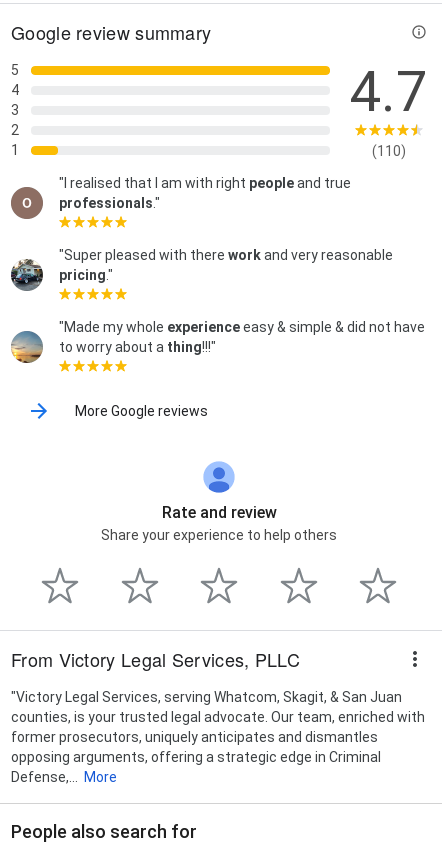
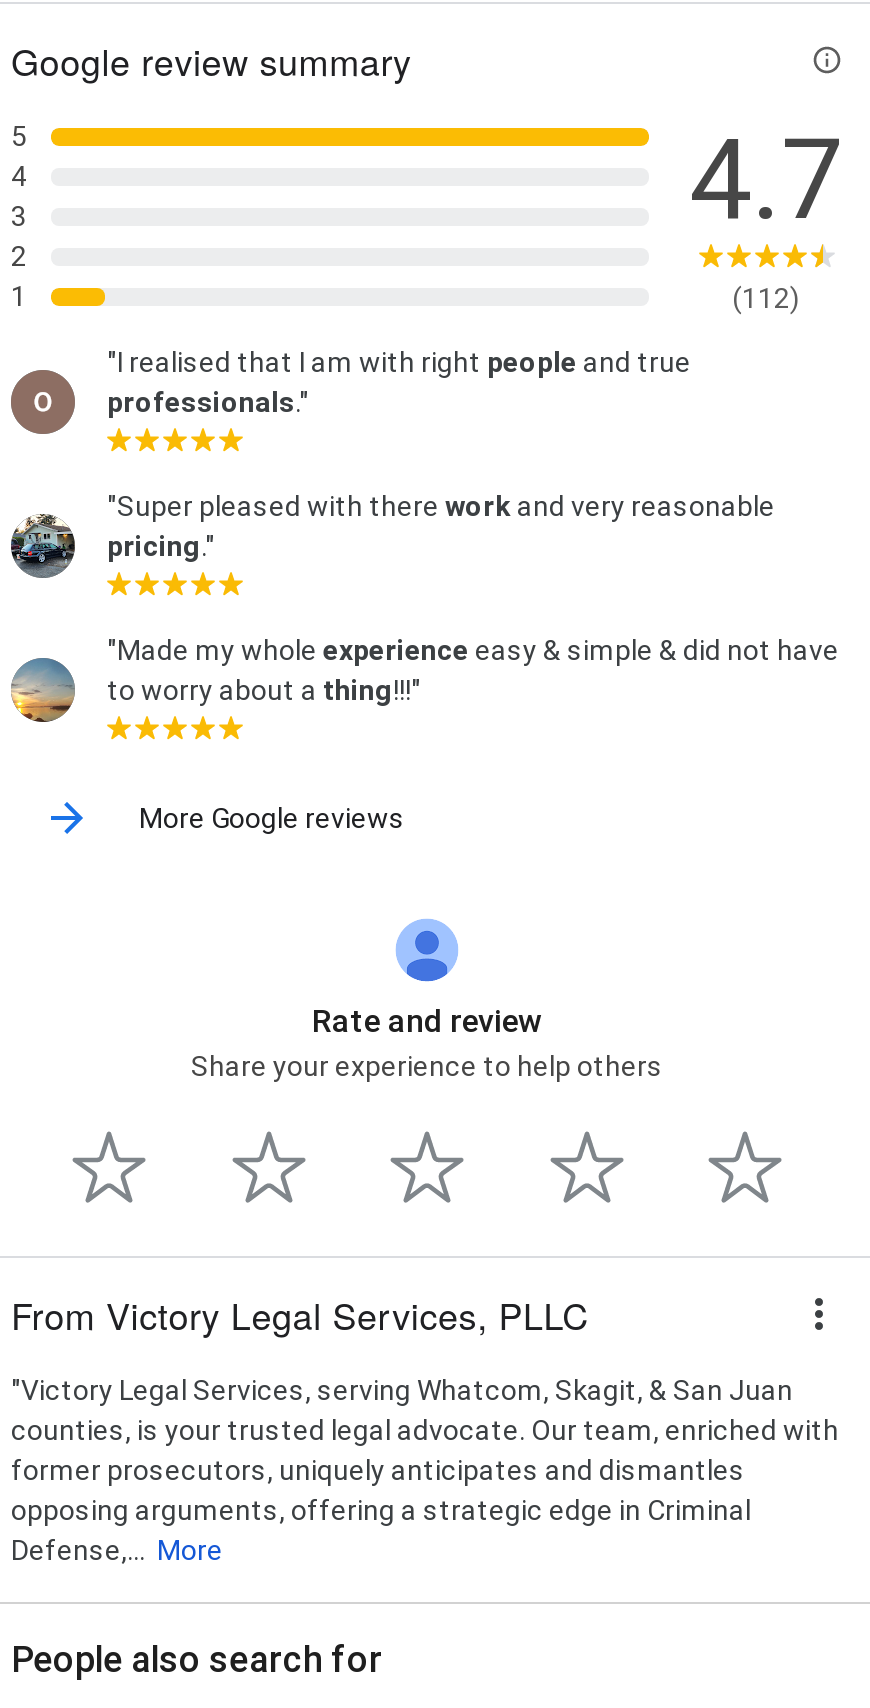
- (110)
+ (112)
